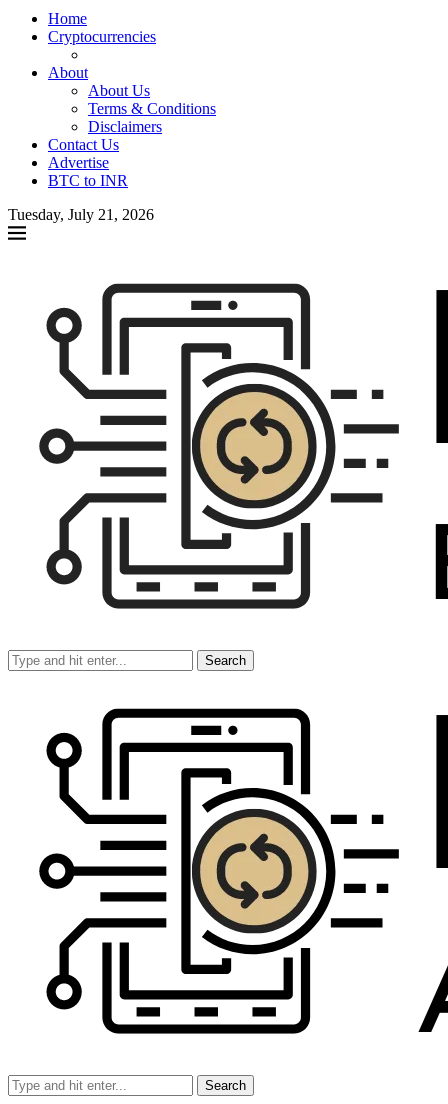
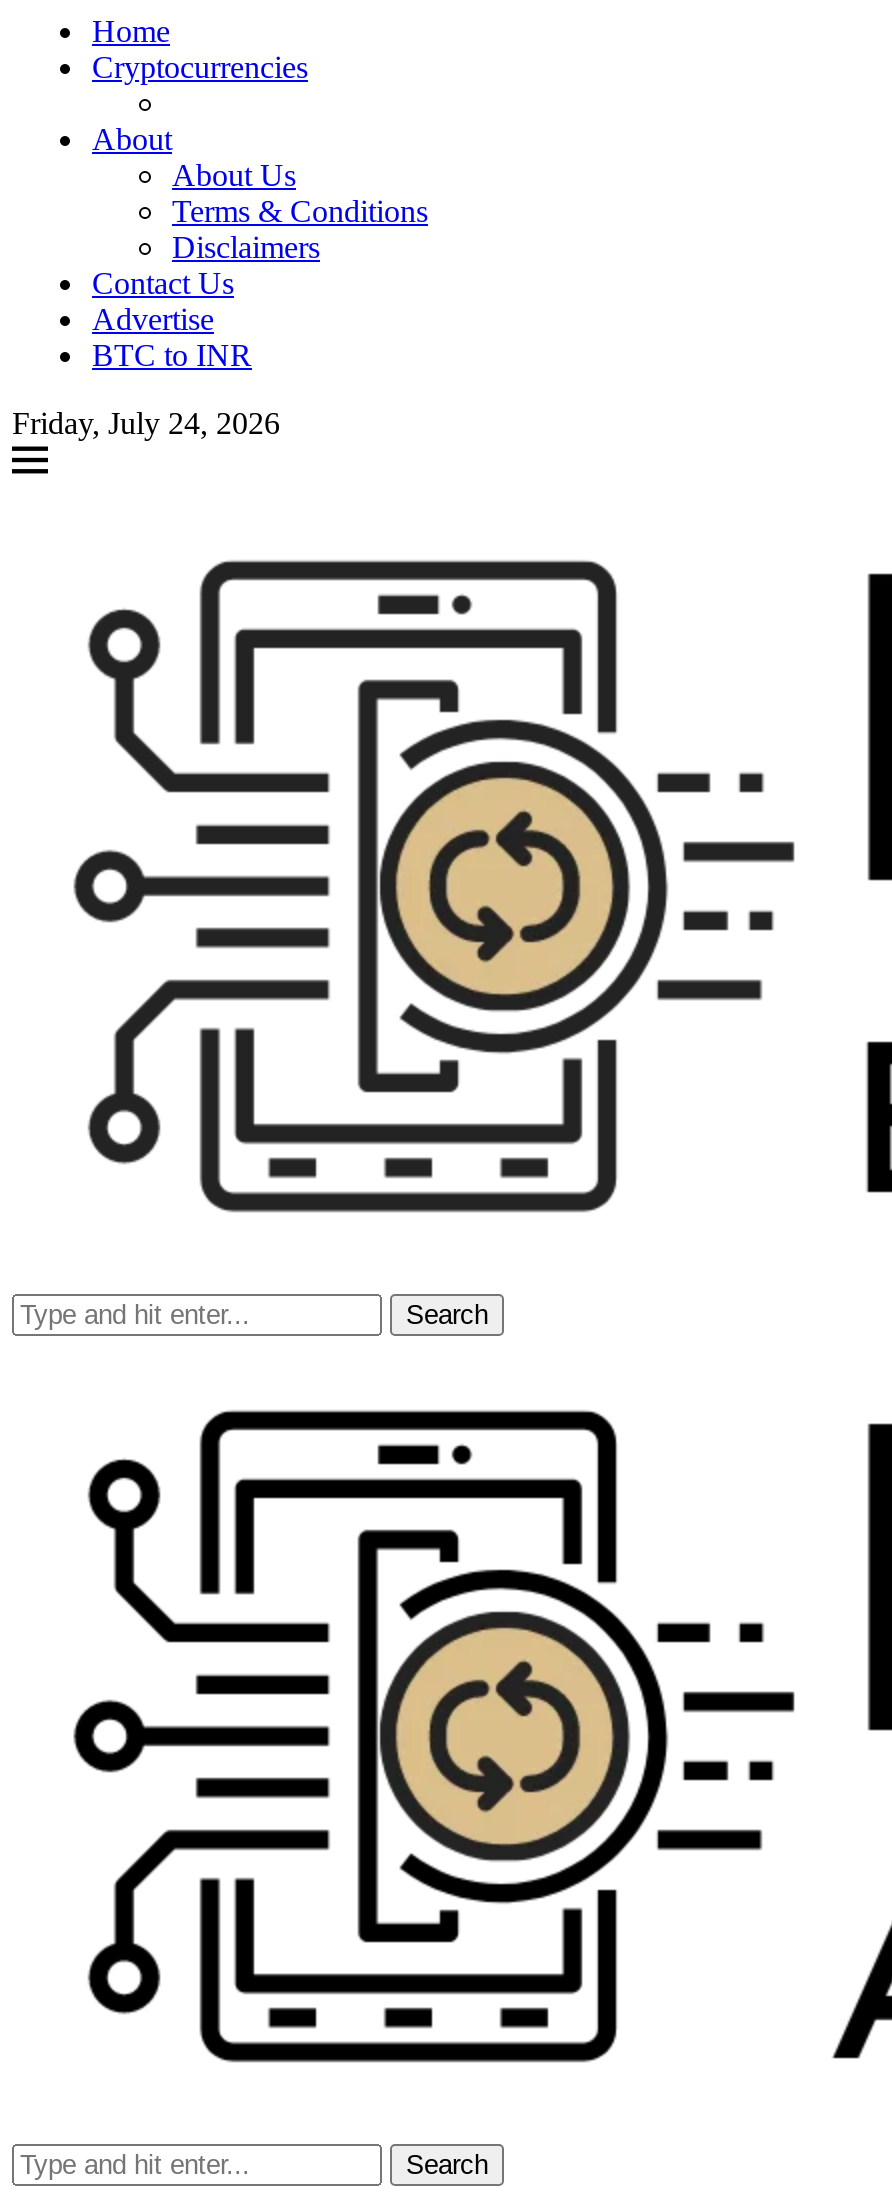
- Tuesday, July 21, 2026
+ Friday, July 24, 2026
